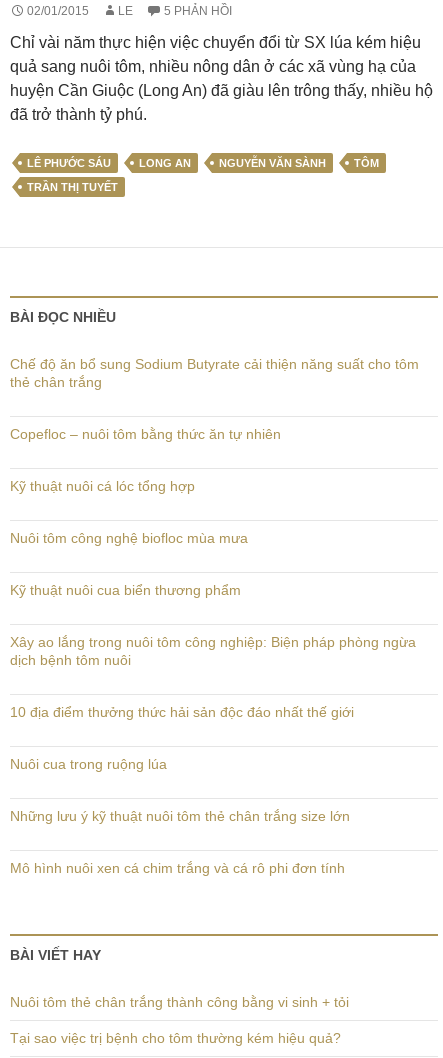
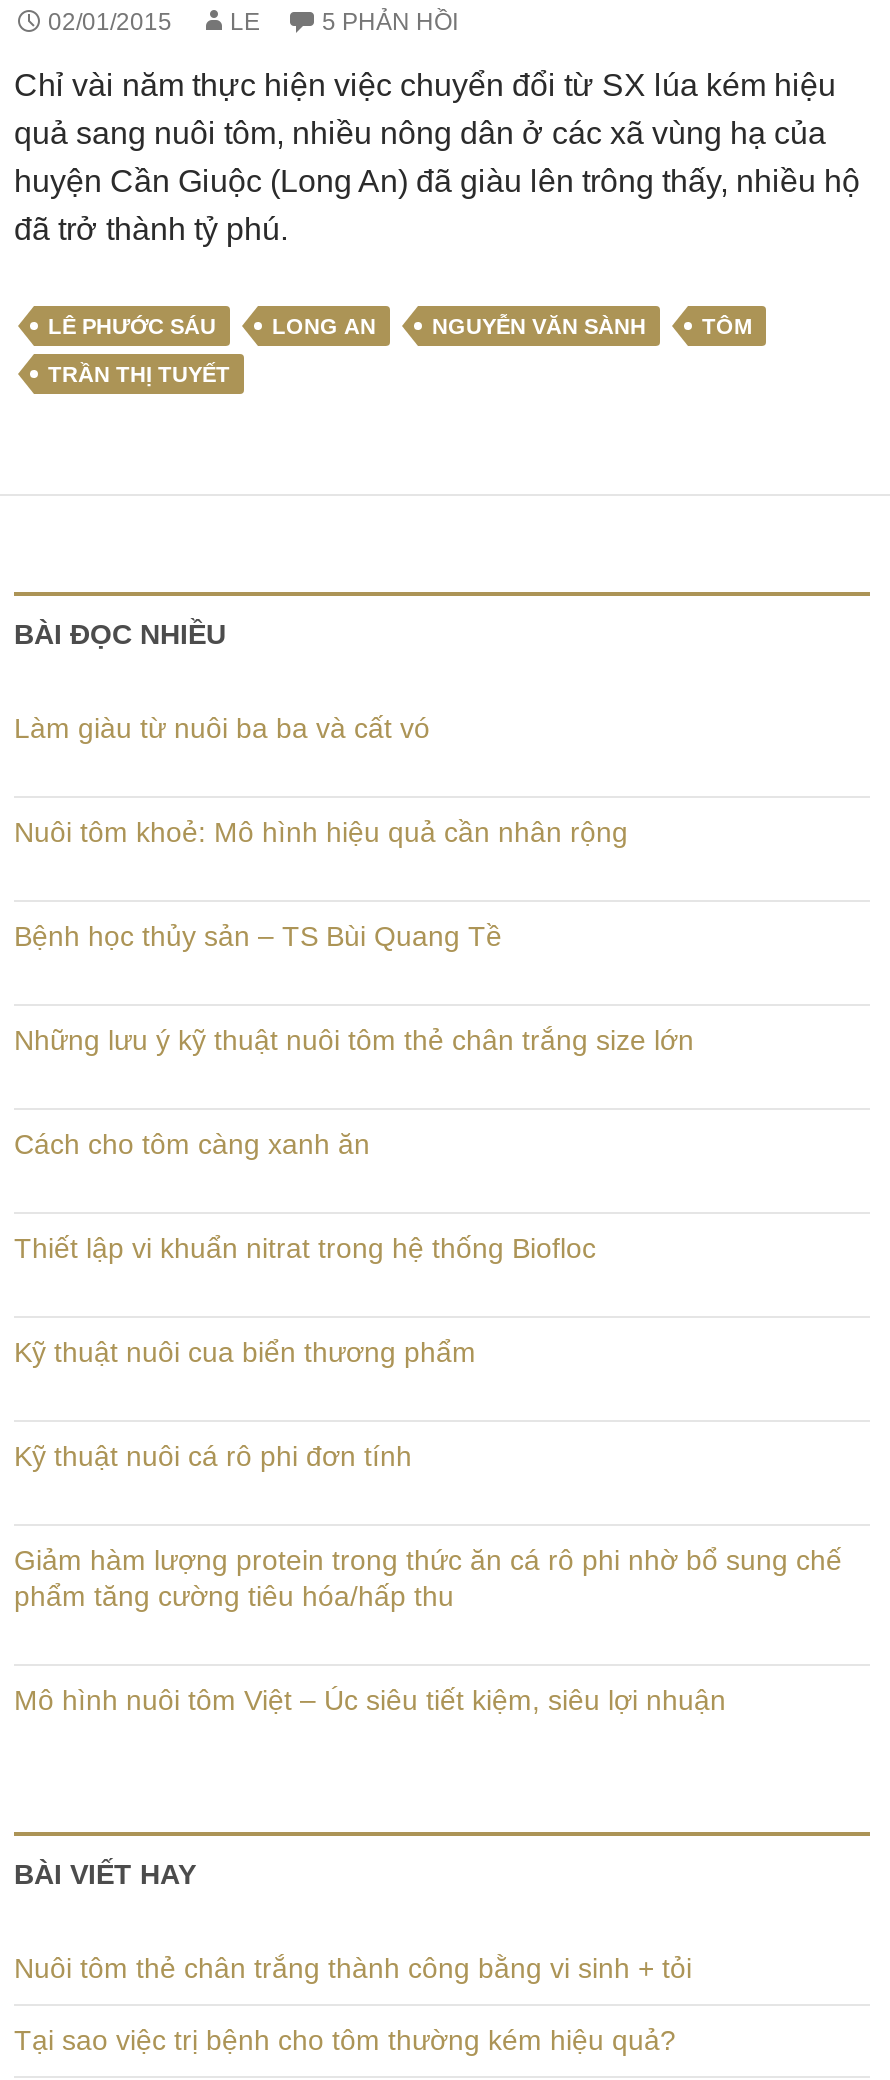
- Chế độ ăn bổ sung Sodium Butyrate cải thiện năng suất cho tôm
- thẻ chân trắng
- Copefloc – nuôi tôm bằng thức ăn tự nhiên
- Kỹ thuật nuôi cá lóc tổng hợp
- Nuôi tôm công nghệ biofloc mùa mưa
+ Làm giàu từ nuôi ba ba và cất vó
+ Nuôi tôm khoẻ: Mô hình hiệu quả cần nhân rộng
+ Bệnh học thủy sản – TS Bùi Quang Tề
+ Cách cho tôm càng xanh ăn
+ Thiết lập vi khuẩn nitrat trong hệ thống Biofloc

moved down: Kỹ thuật nuôi cua biển thương phẩm

- Xây ao lắng trong nuôi tôm công nghiệp: Biện pháp phòng ngừa
- dịch bệnh tôm nuôi
- 10 địa điểm thưởng thức hải sản độc đáo nhất thế giới
- Nuôi cua trong ruộng lúa
- Mô hình nuôi xen cá chim trắng và cá rô phi đơn tính
+ Kỹ thuật nuôi cá rô phi đơn tính
+ Giảm hàm lượng protein trong thức ăn cá rô phi nhờ bổ sung chế
+ phẩm tăng cường tiêu hóa/hấp thu
+ Mô hình nuôi tôm Việt – Úc siêu tiết kiệm, siêu lợi nhuận

moved up: Những lưu ý kỹ thuật nuôi tôm thẻ chân trắng size lớn
